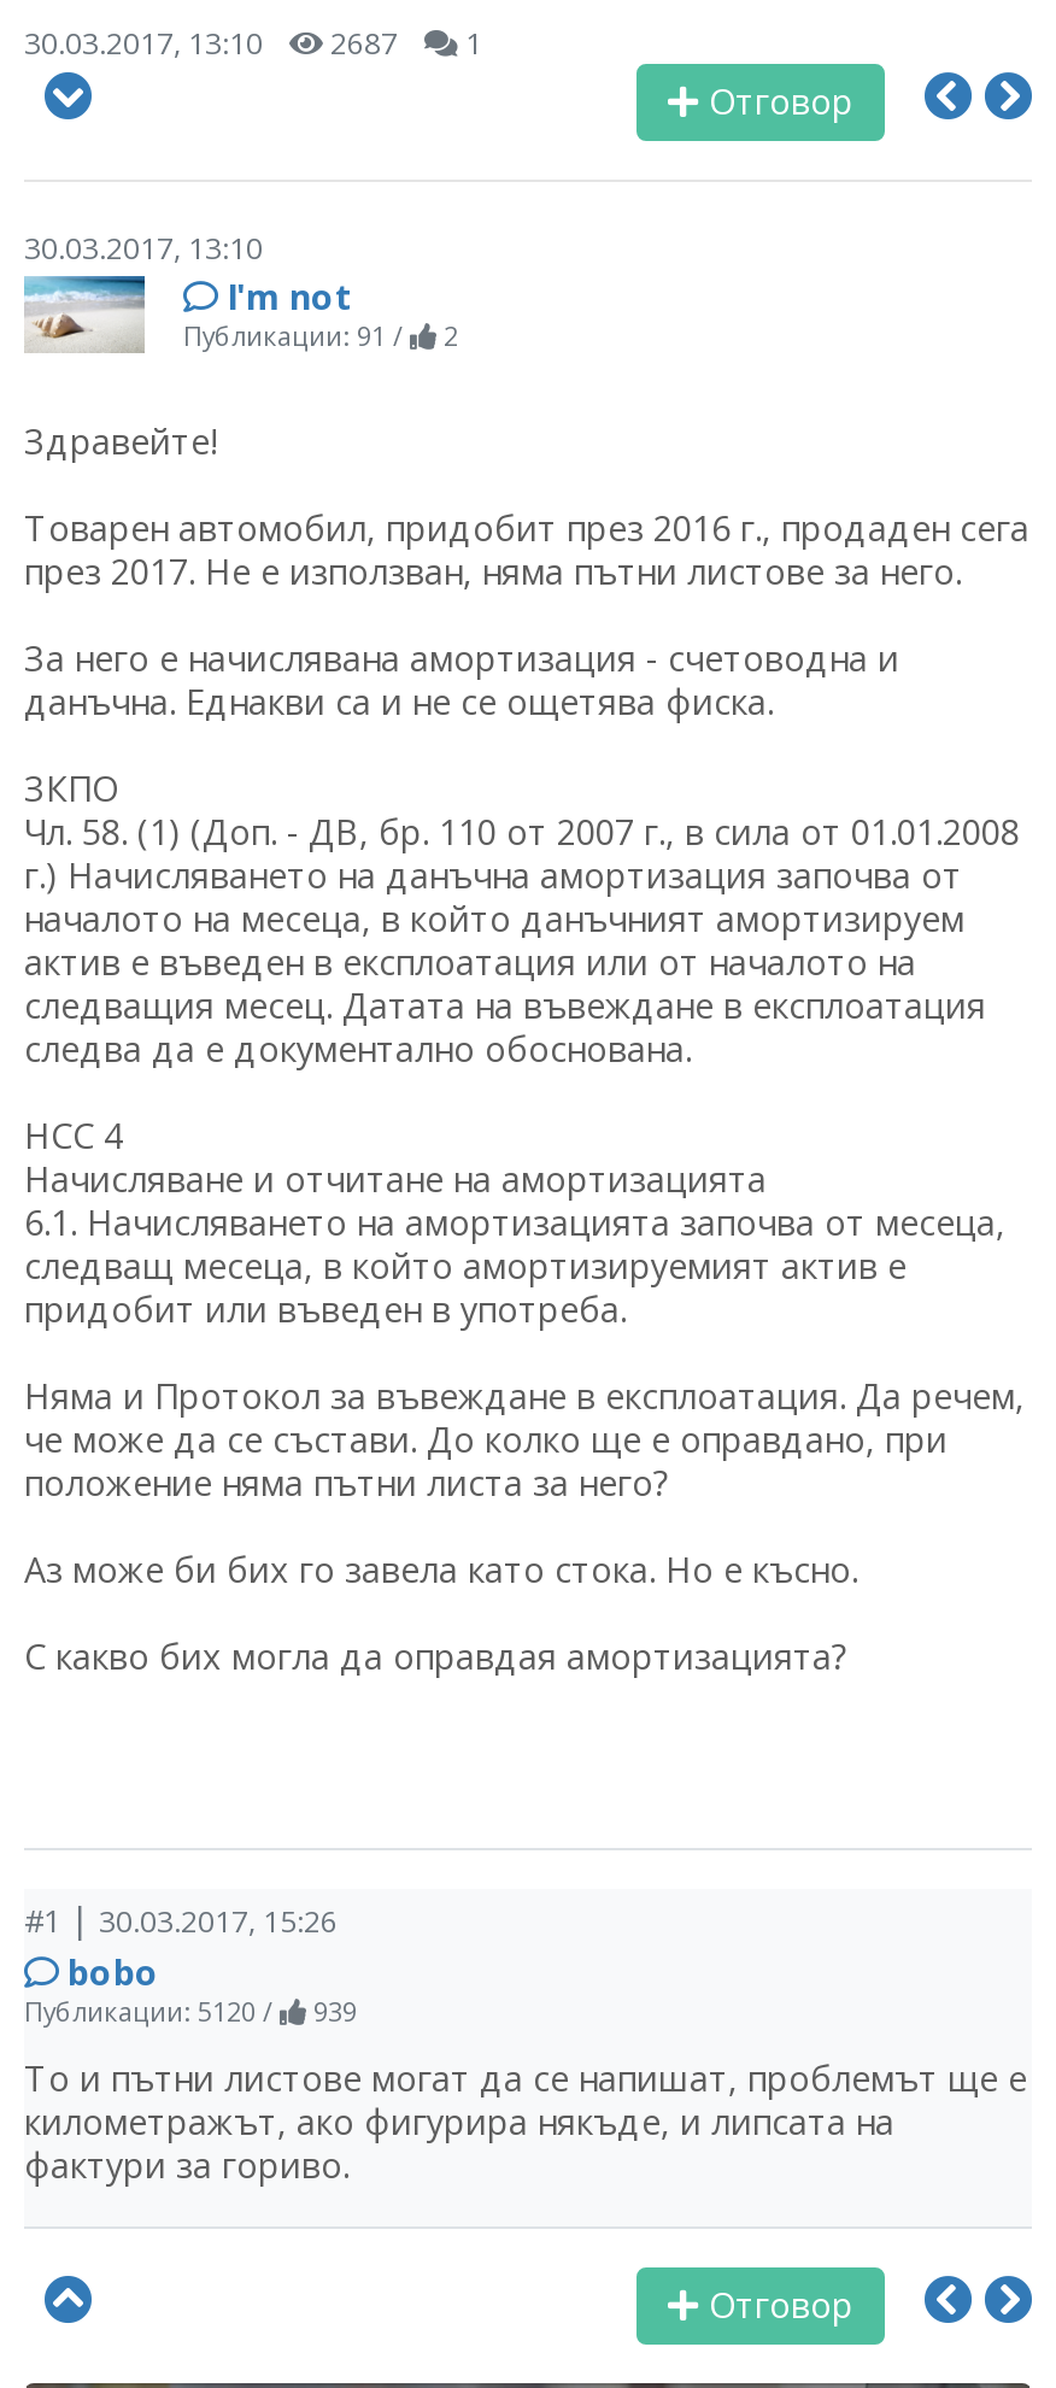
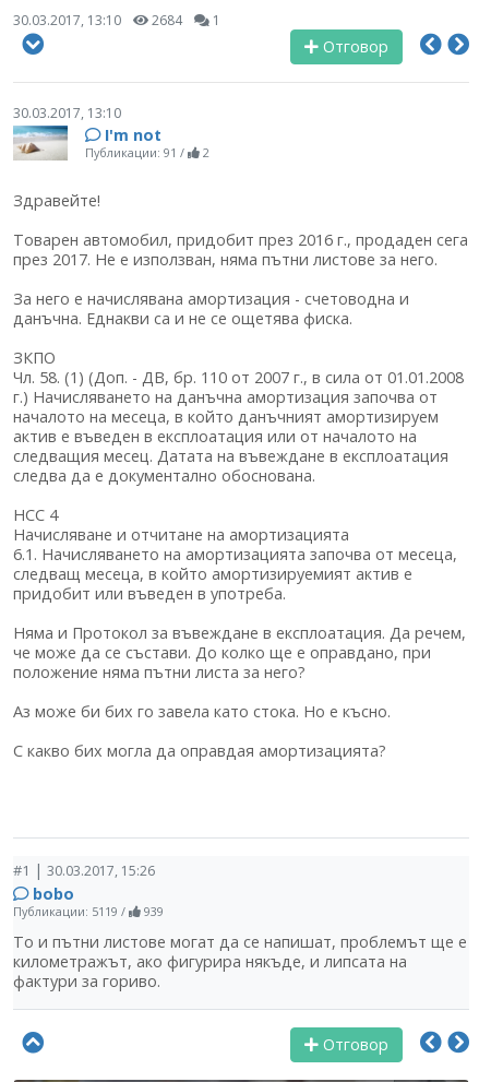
- 30.03.2017, 13:10 2687 1
+ 30.03.2017, 13:10 2684 1

- Публикации: 5120 / 939
+ Публикации: 5119 / 939
